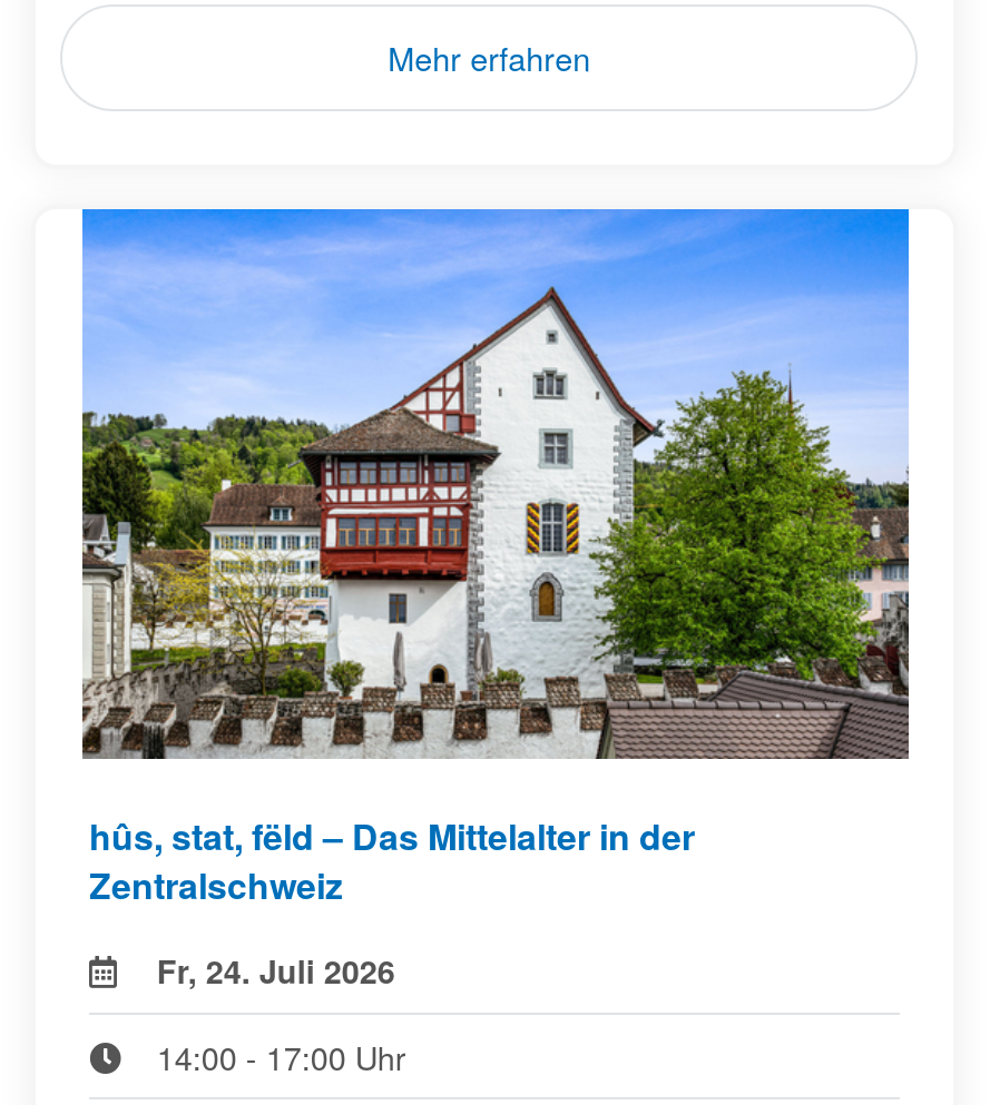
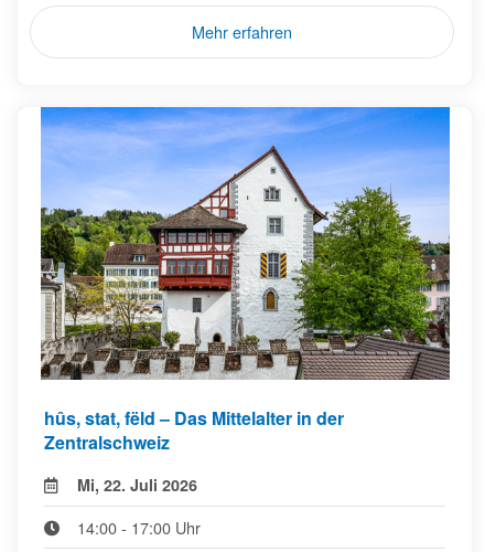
- Fr, 24. Juli 2026
+ Mi, 22. Juli 2026
